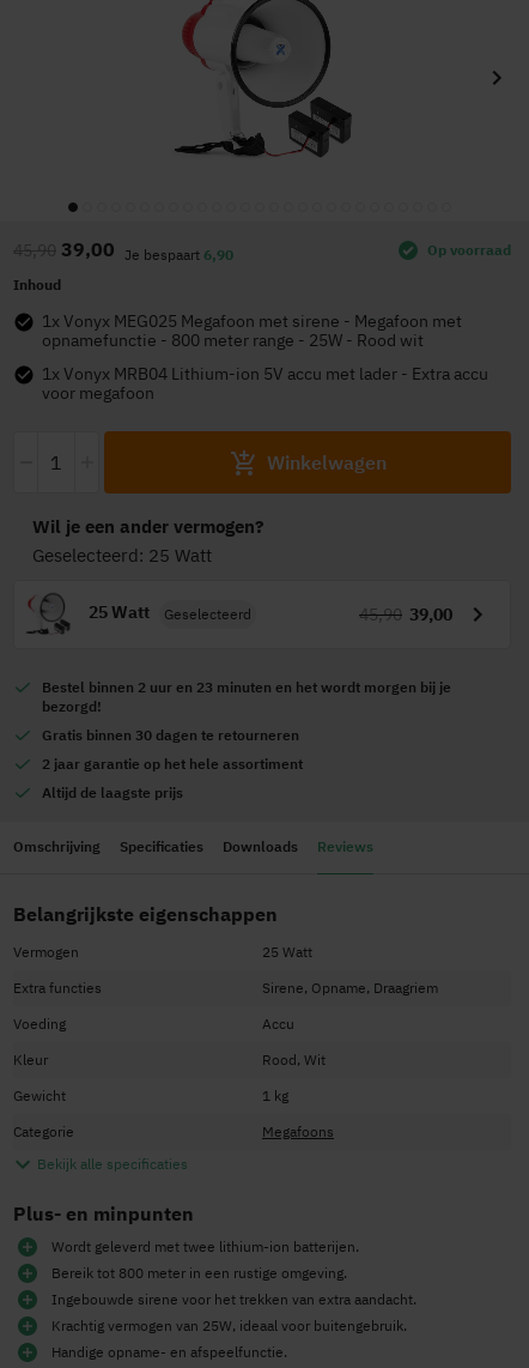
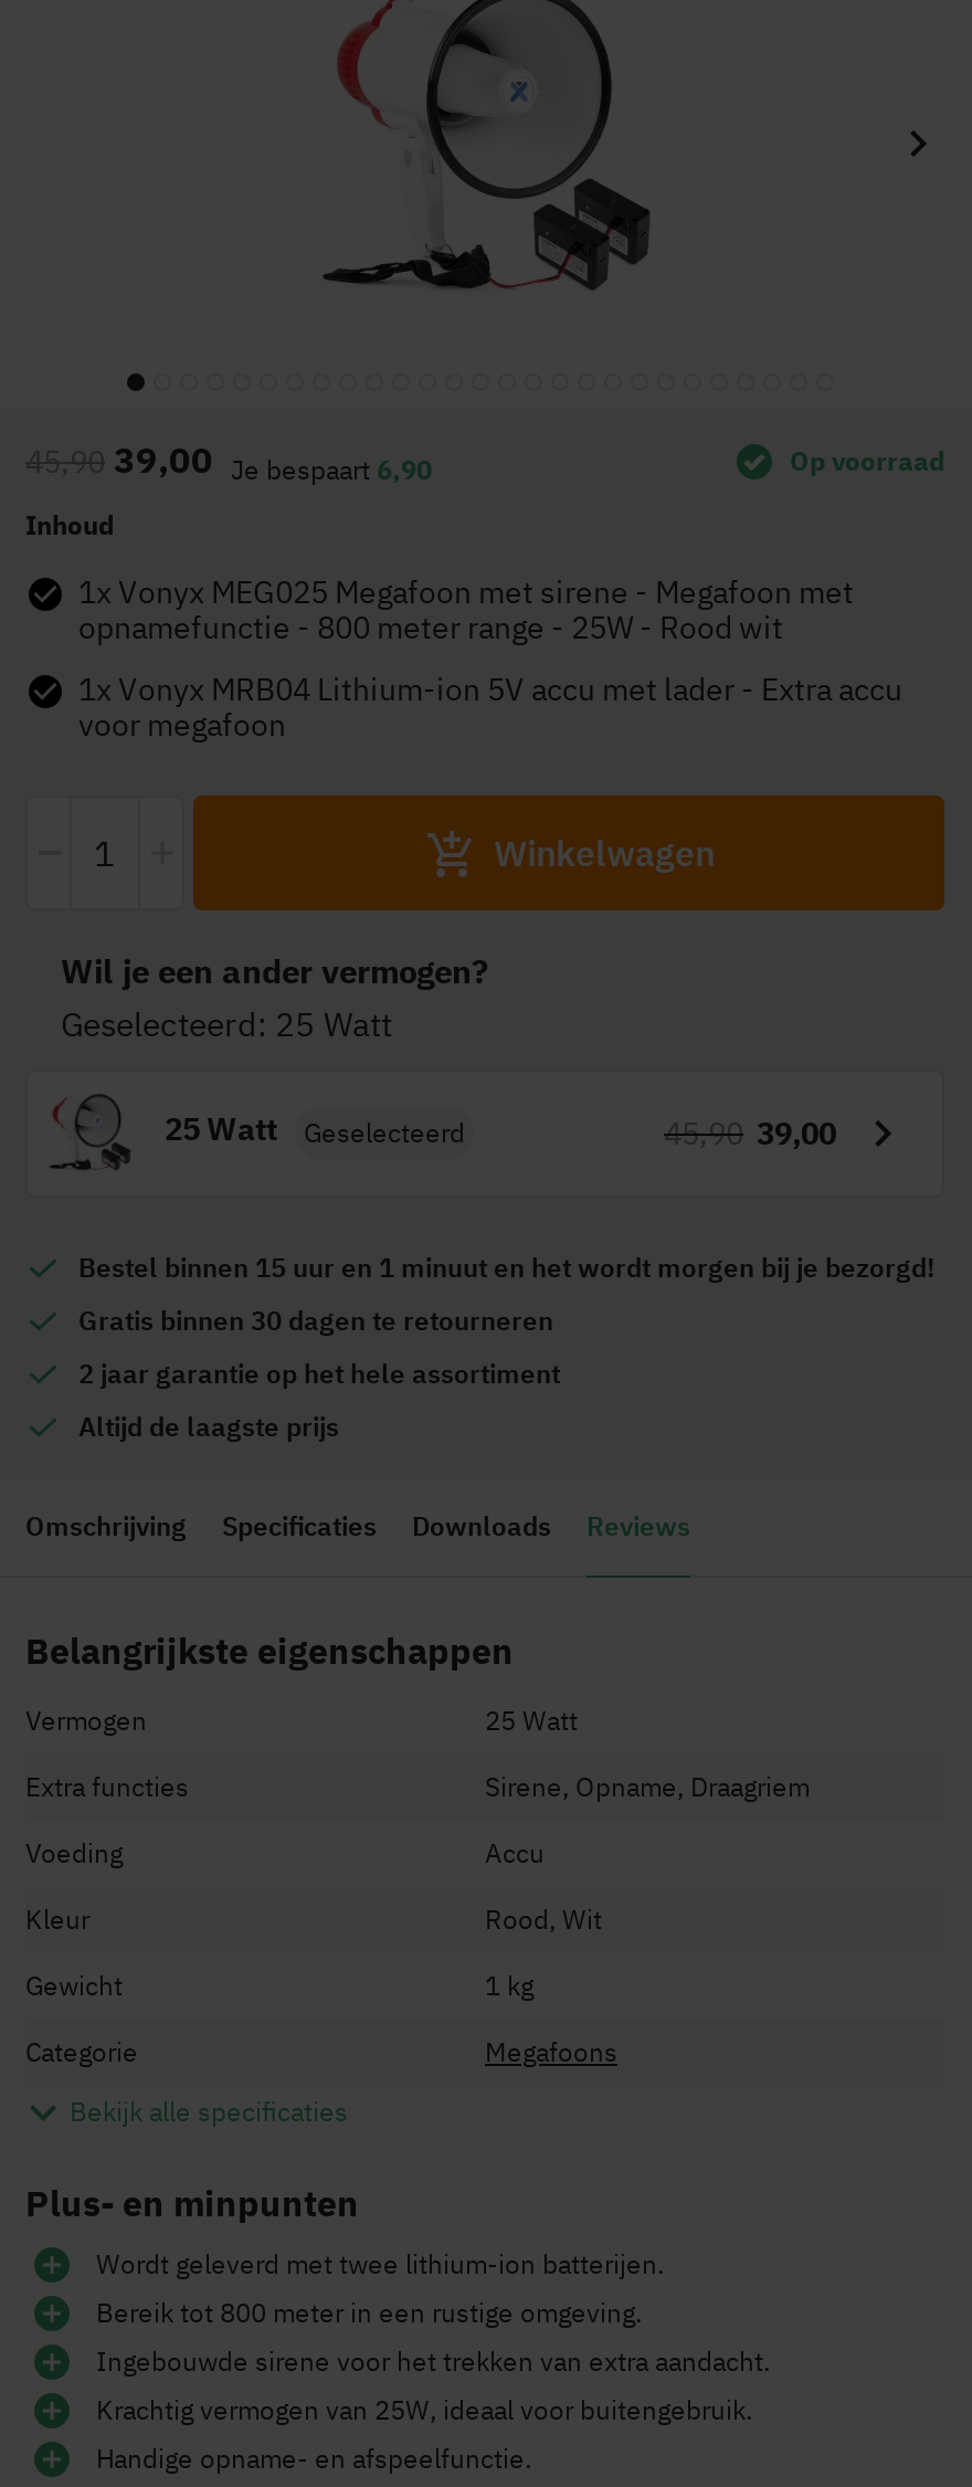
- Bestel binnen 2 uur en 23 minuten en het wordt morgen bij je
- bezorgd!
+ Bestel binnen 15 uur en 1 minuut en het wordt morgen bij je bezorgd!
